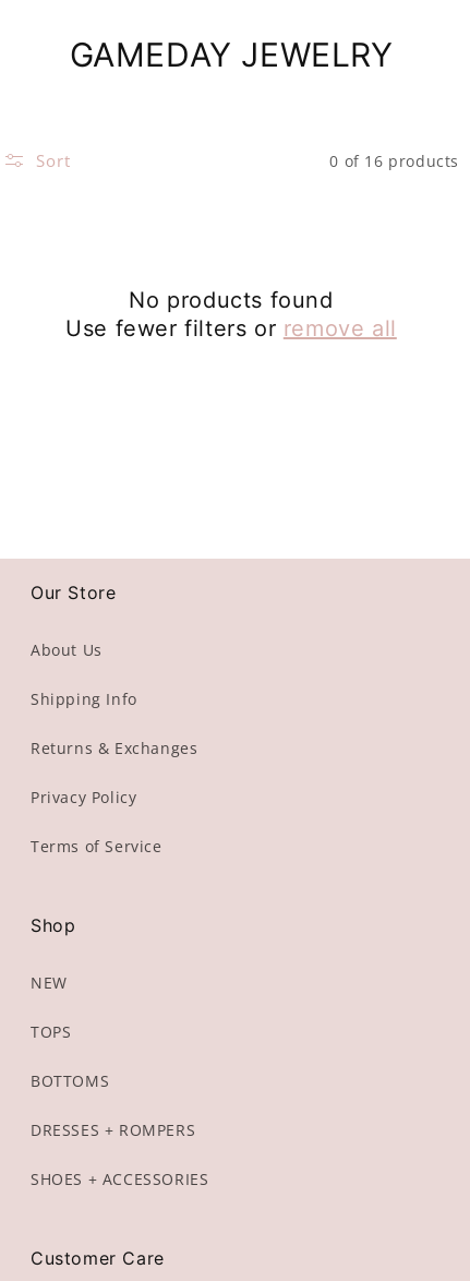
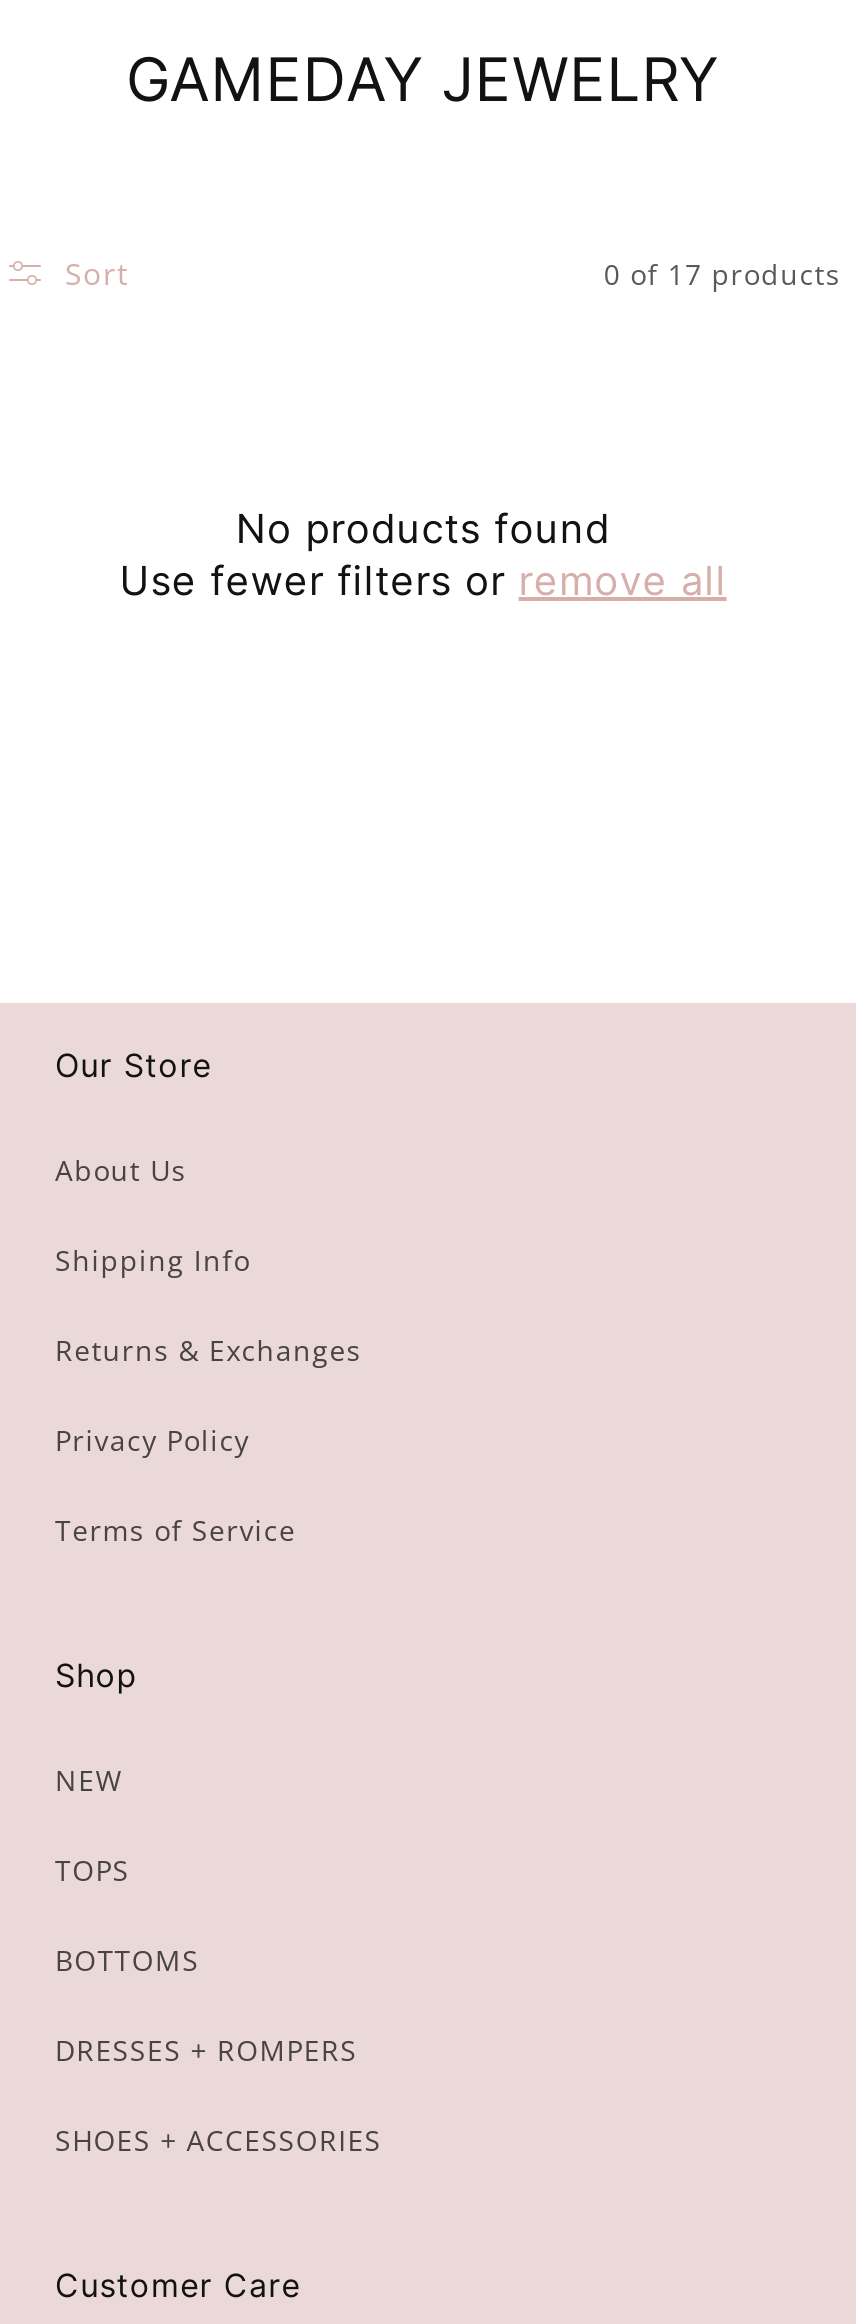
- 0 of 16 products
+ 0 of 17 products
